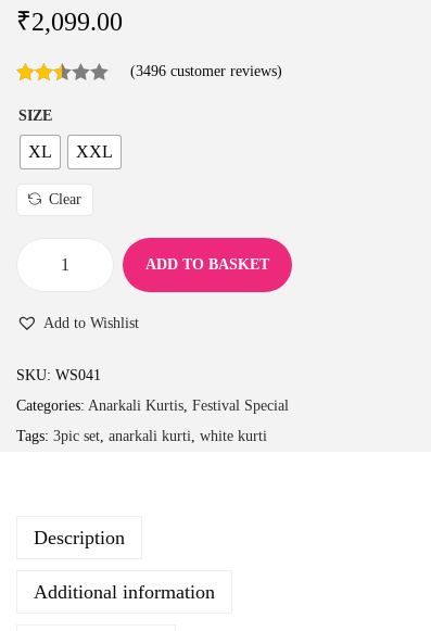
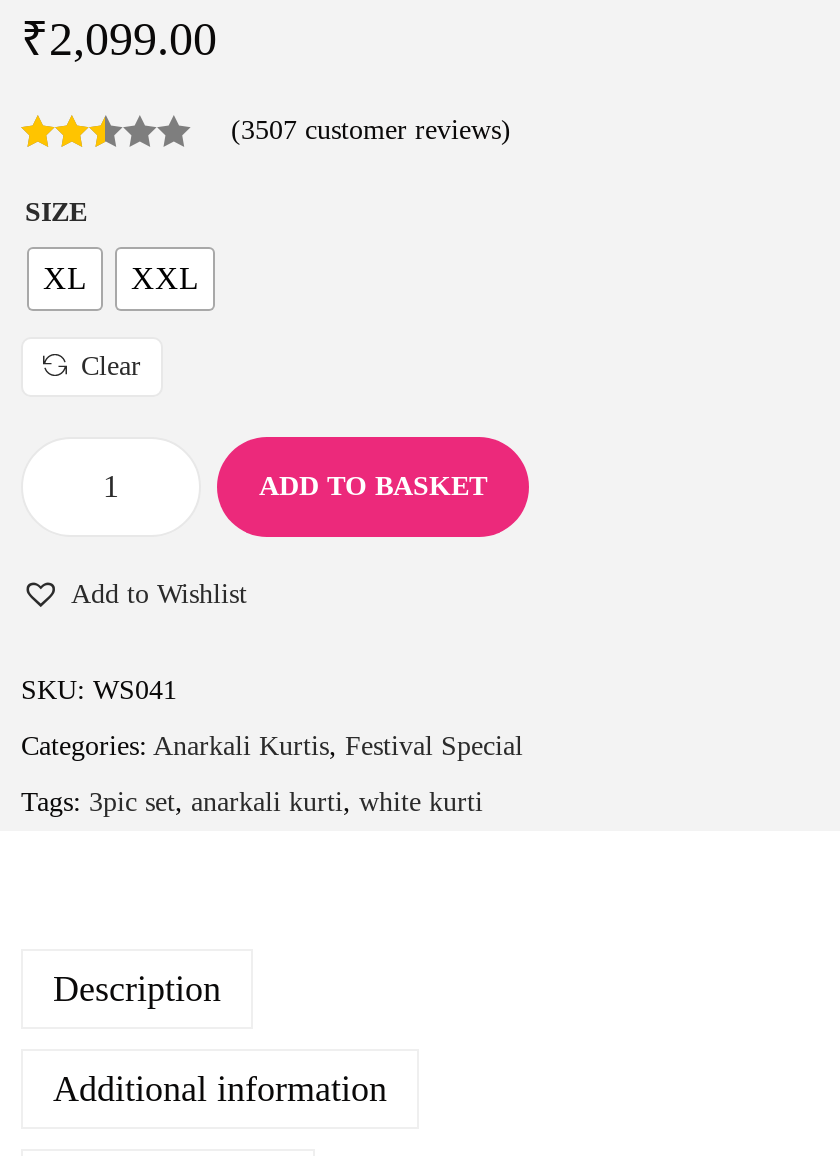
- (3496 customer reviews)
+ (3507 customer reviews)
